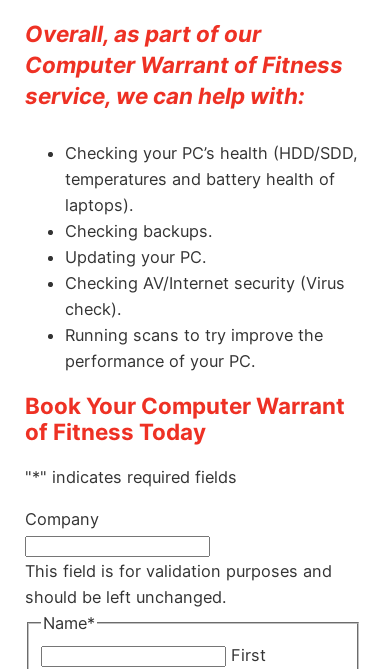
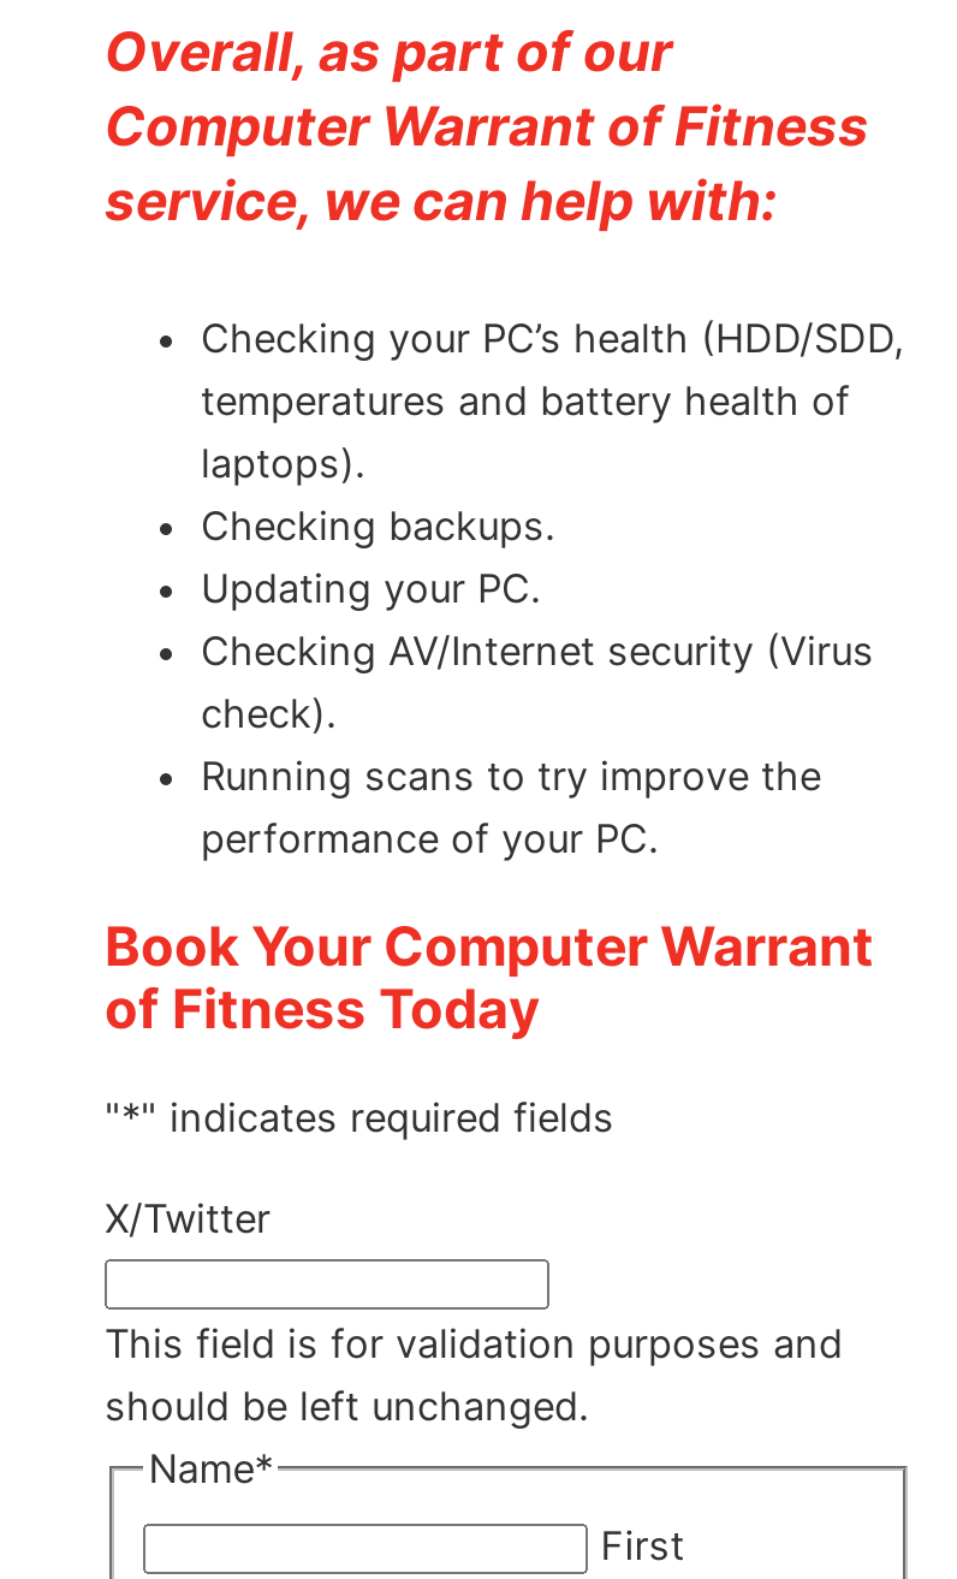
- Company
+ X/Twitter
